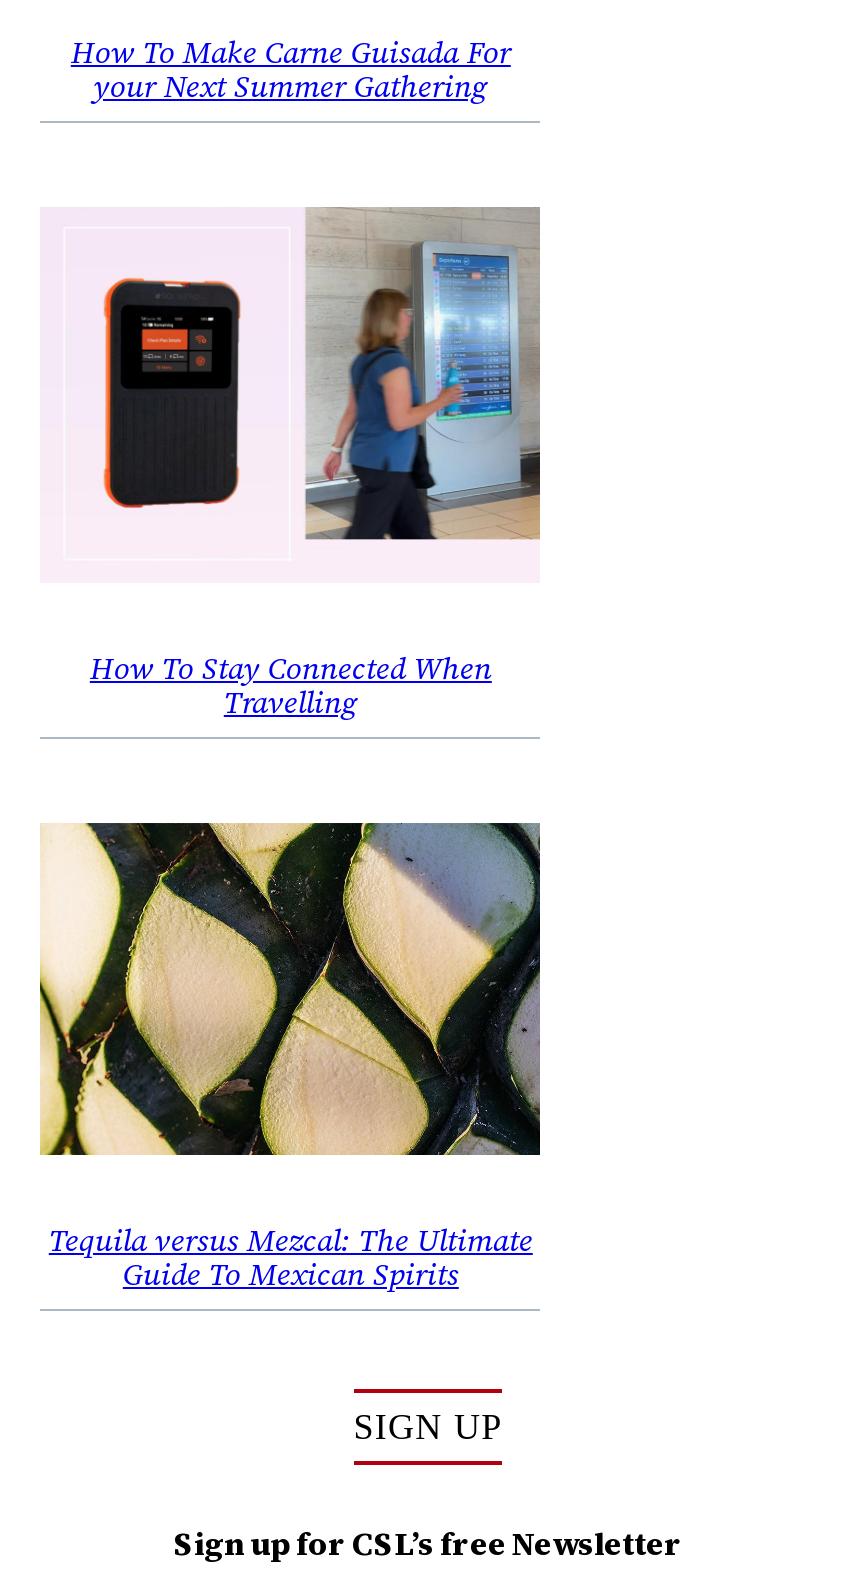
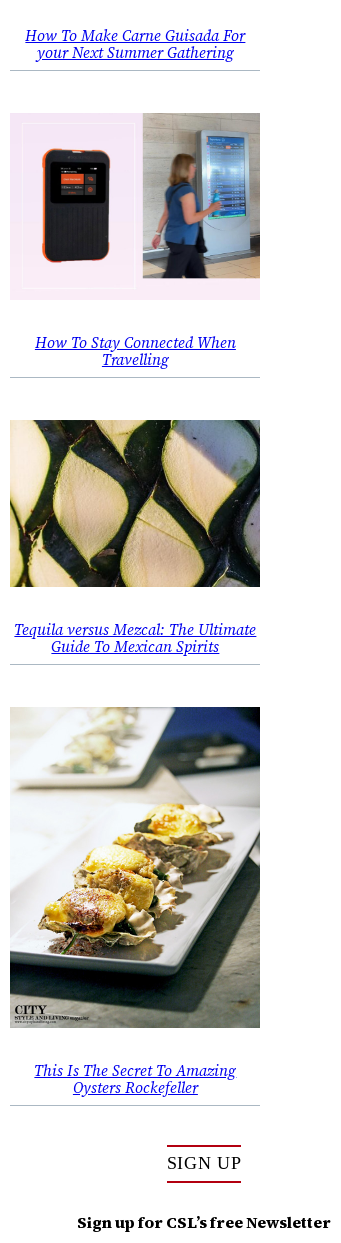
+ [image]
+ This Is The Secret To Amazing
+ Oysters Rockefeller
